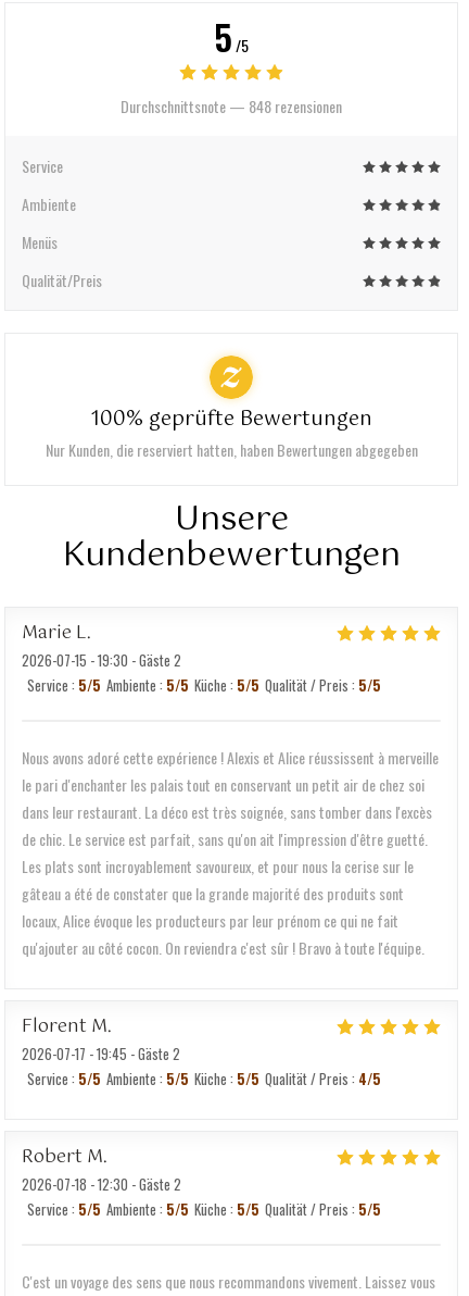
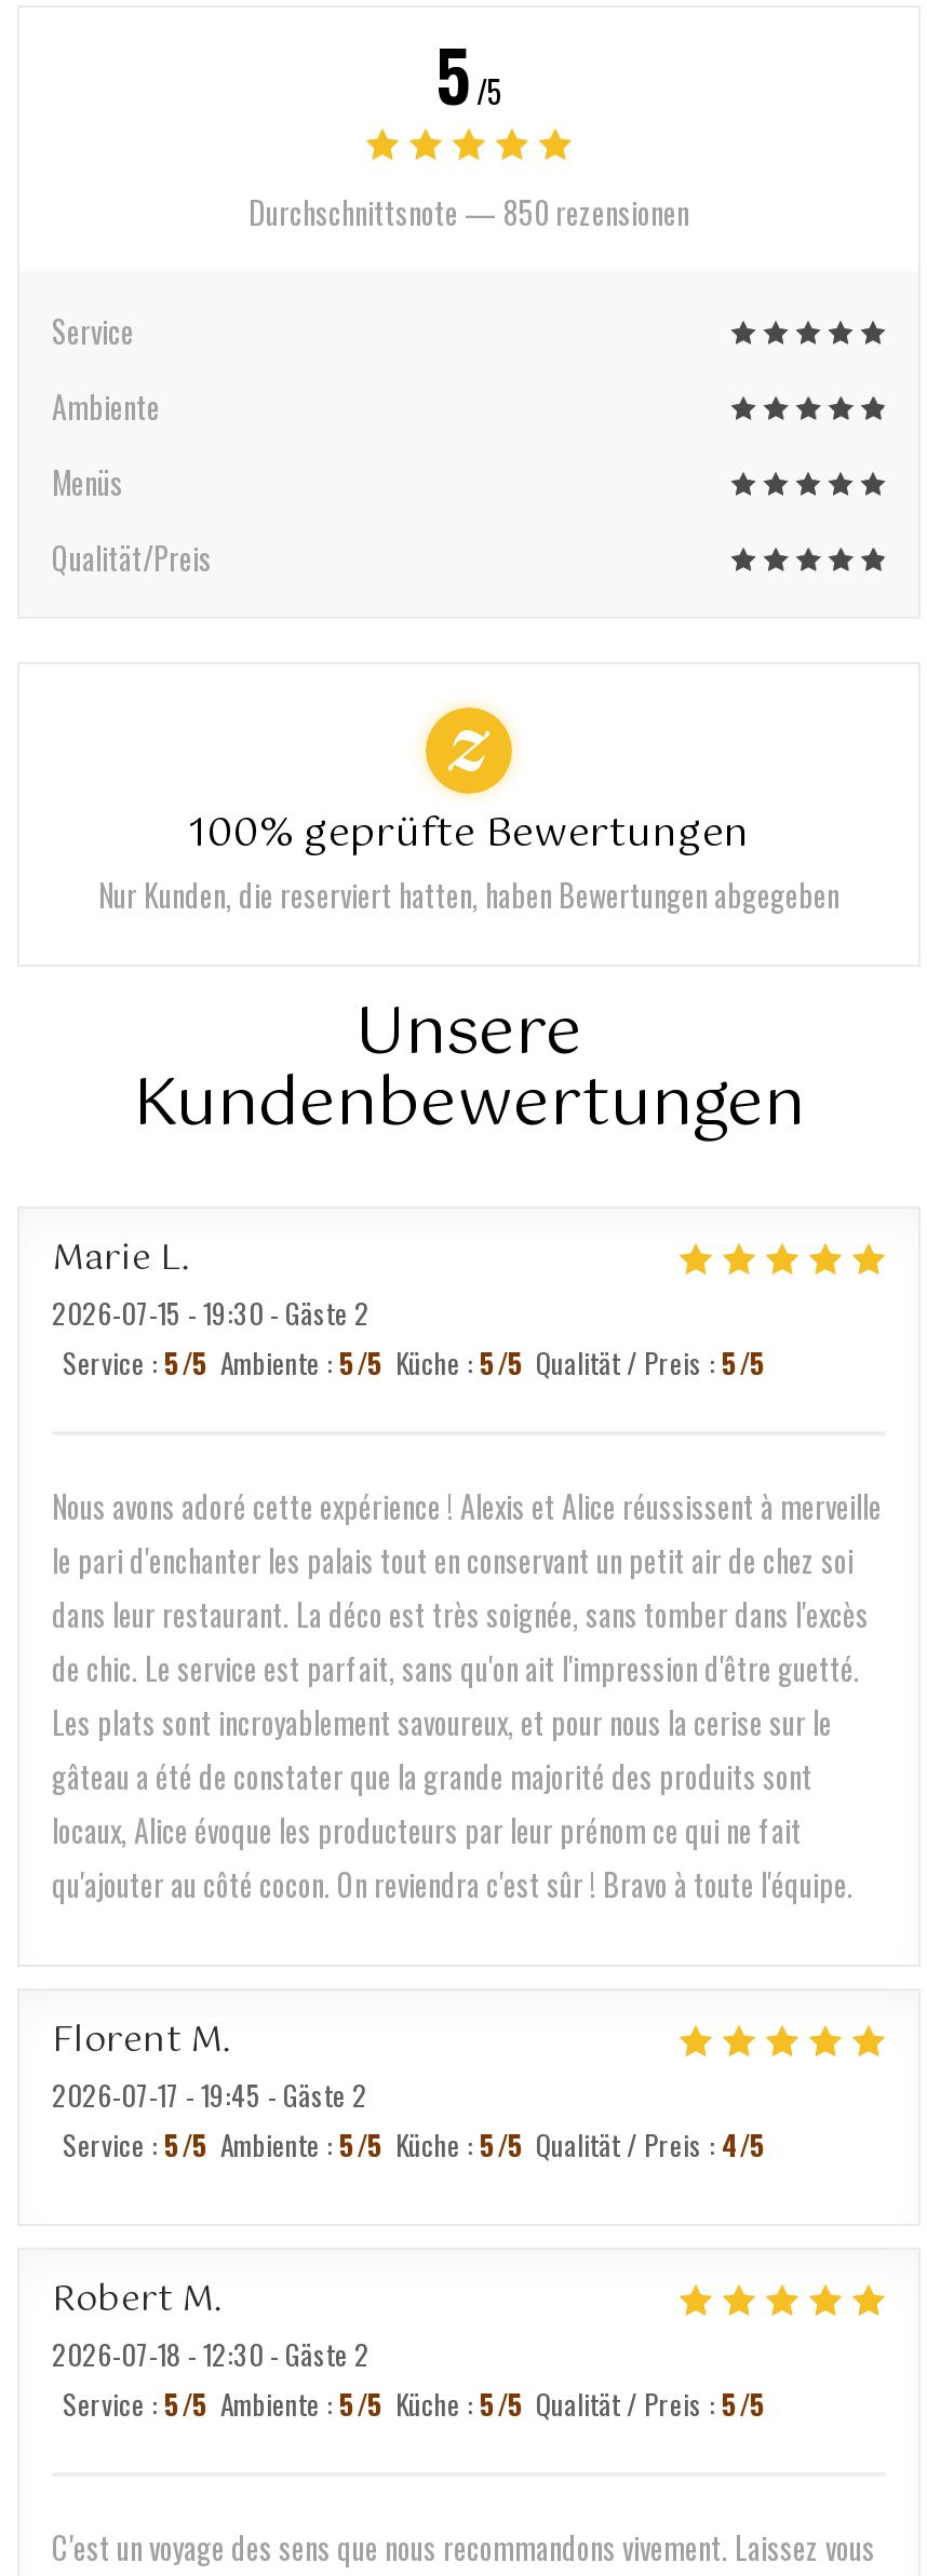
- Durchschnittsnote — 848 rezensionen
+ Durchschnittsnote — 850 rezensionen
